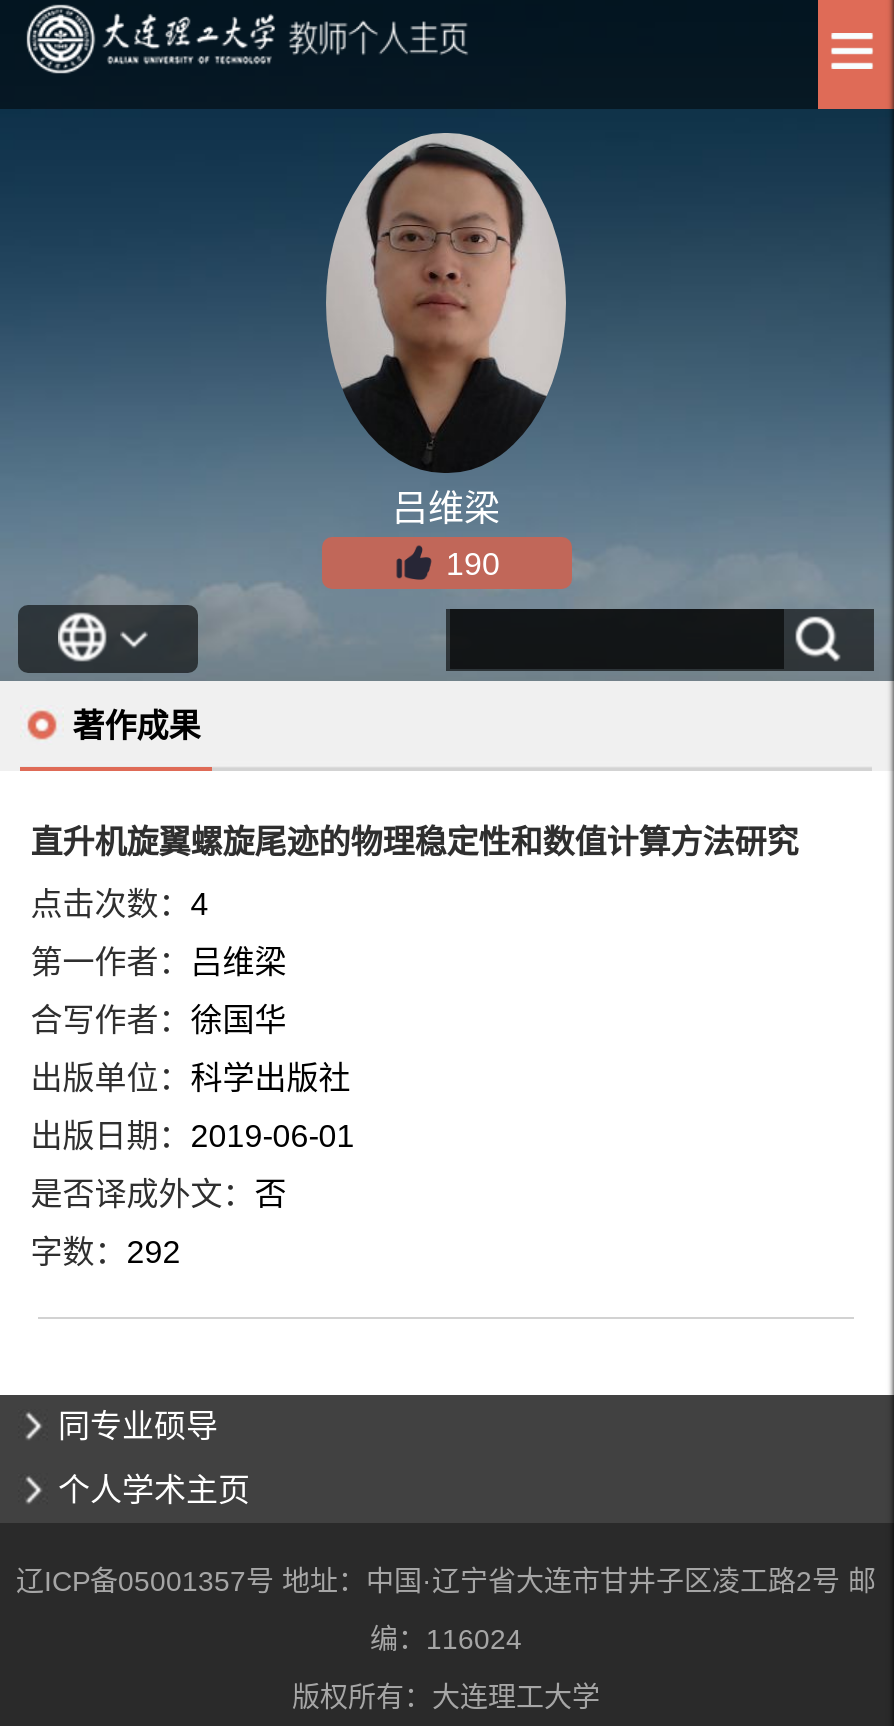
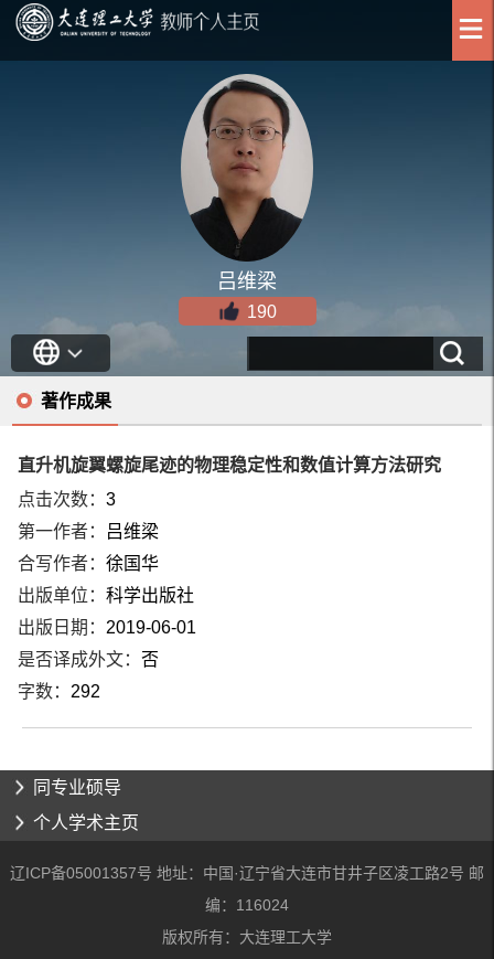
- 点击次数：4
+ 点击次数：3
